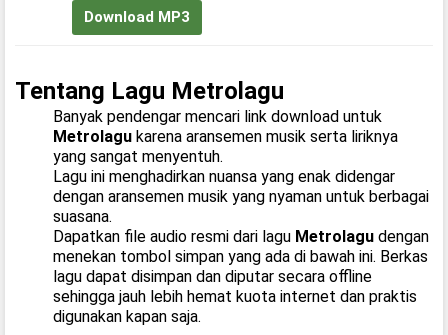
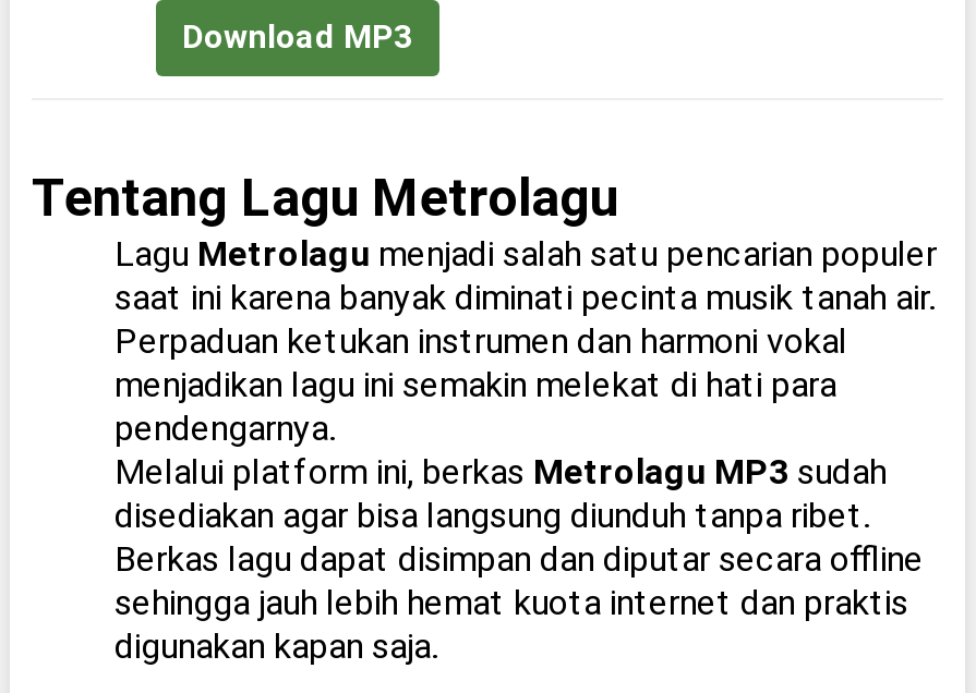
- Banyak pendengar mencari link download untuk
- Metrolagu karena aransemen musik serta liriknya
- yang sangat menyentuh.
- Lagu ini menghadirkan nuansa yang enak didengar
- dengan aransemen musik yang nyaman untuk berbagai
- suasana.
- Dapatkan file audio resmi dari lagu Metrolagu dengan
- menekan tombol simpan yang ada di bawah ini. Berkas
- lagu dapat disimpan dan diputar secara offline
+ Lagu Metrolagu menjadi salah satu pencarian populer
+ saat ini karena banyak diminati pecinta musik tanah air.
+ Perpaduan ketukan instrumen dan harmoni vokal
+ menjadikan lagu ini semakin melekat di hati para
+ pendengarnya.
+ Melalui platform ini, berkas Metrolagu MP3 sudah
+ disediakan agar bisa langsung diunduh tanpa ribet.
+ Berkas lagu dapat disimpan dan diputar secara offline
